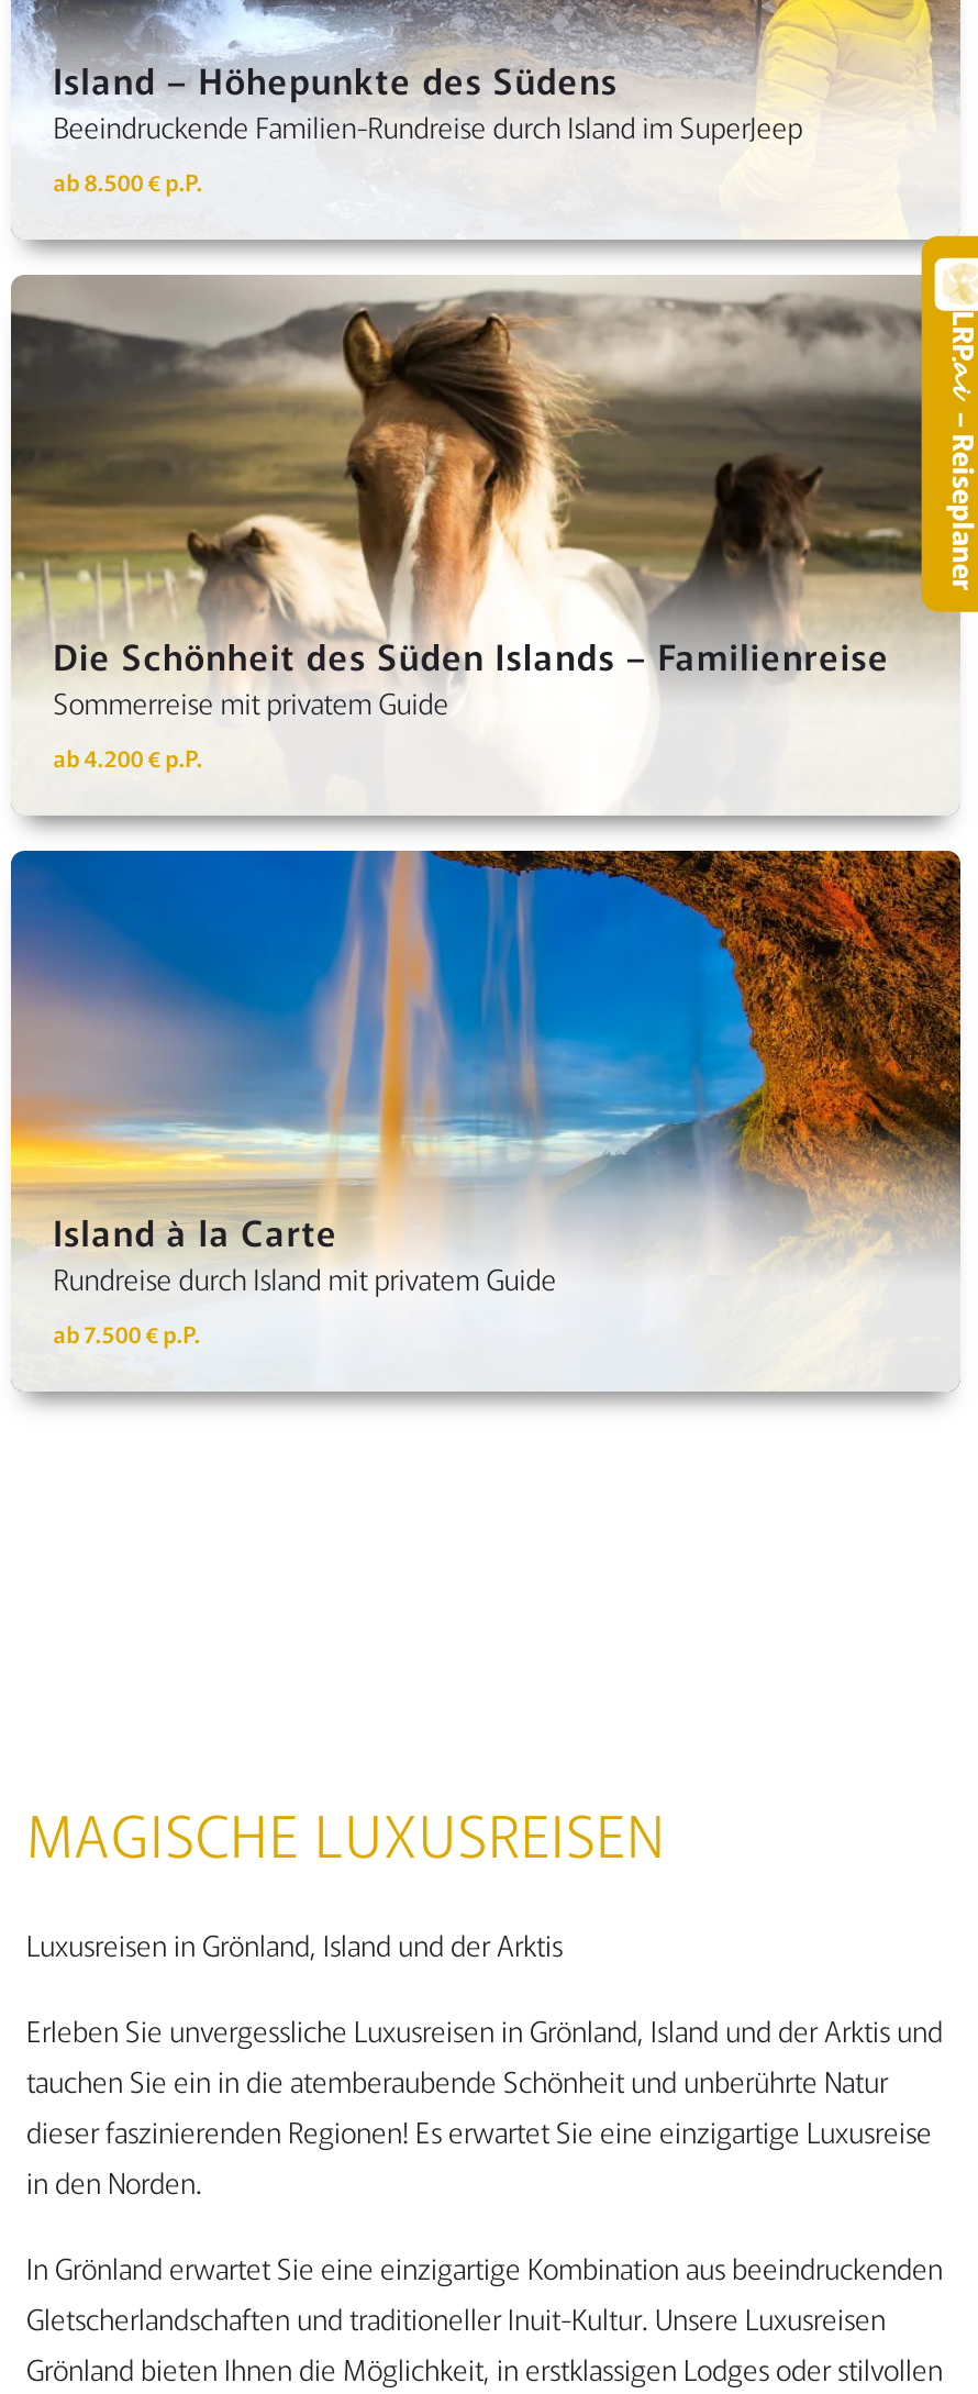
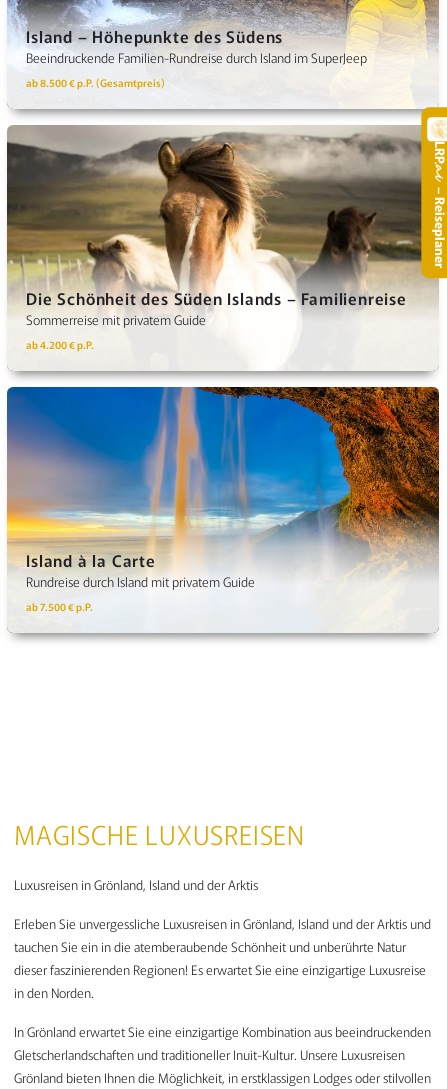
- ab 8.500 € p.P.
+ ab 8.500 € p.P. (Gesamtpreis)
